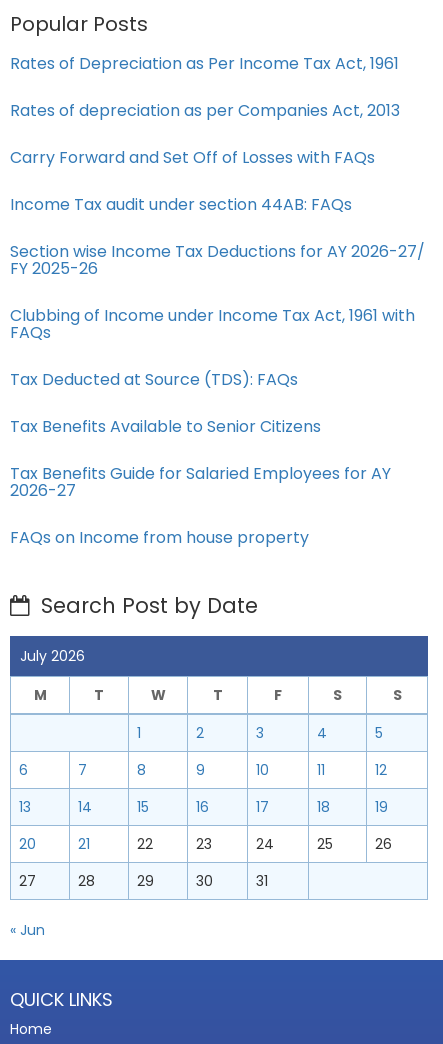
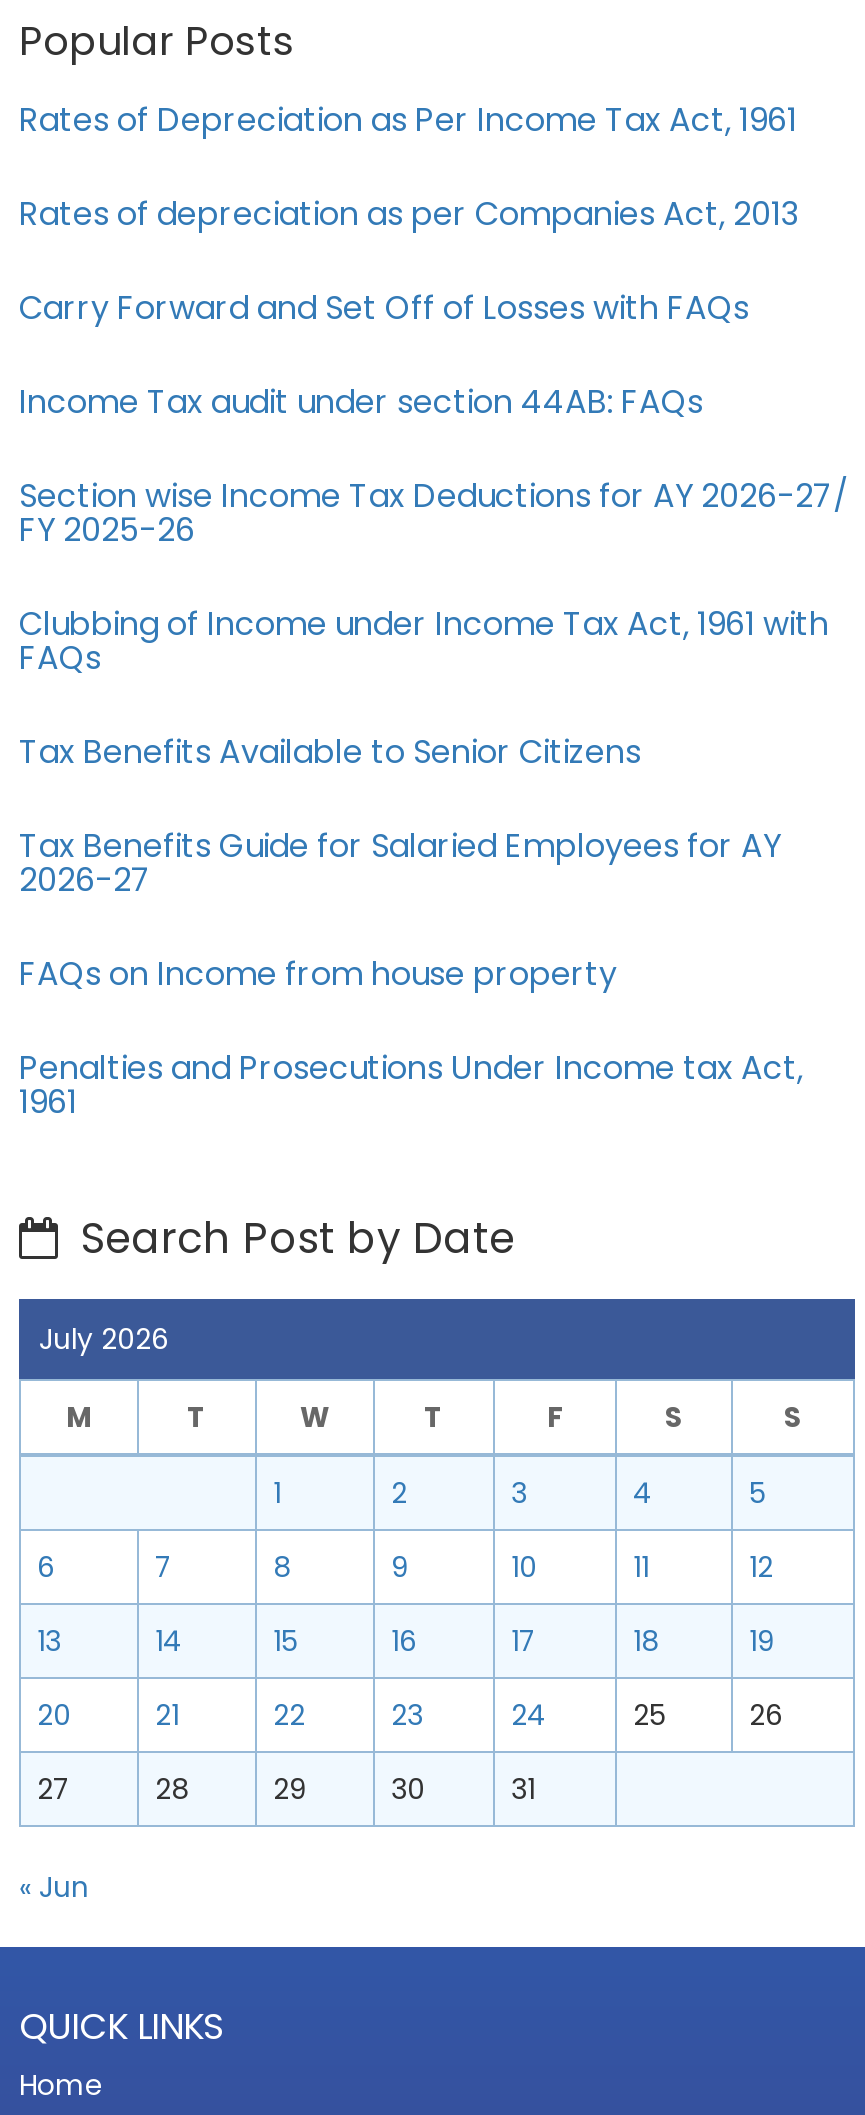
- Tax Deducted at Source (TDS): FAQs

moved up: Tax Benefits Available to Senior Citizens | Tax Benefits Guide for Salaried Employees for AY | 2026-27 | FAQs on Income from house property

+ Penalties and Prosecutions Under Income tax Act,
+ 1961
